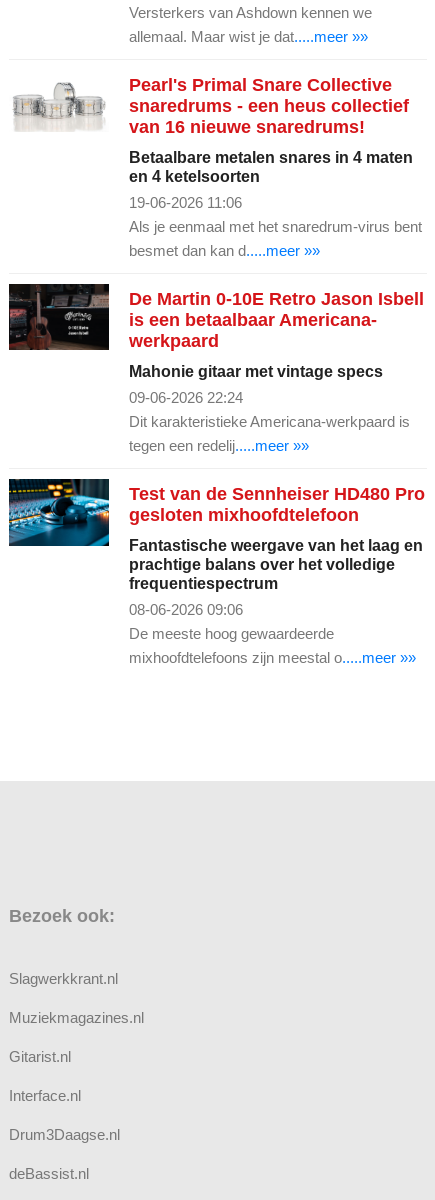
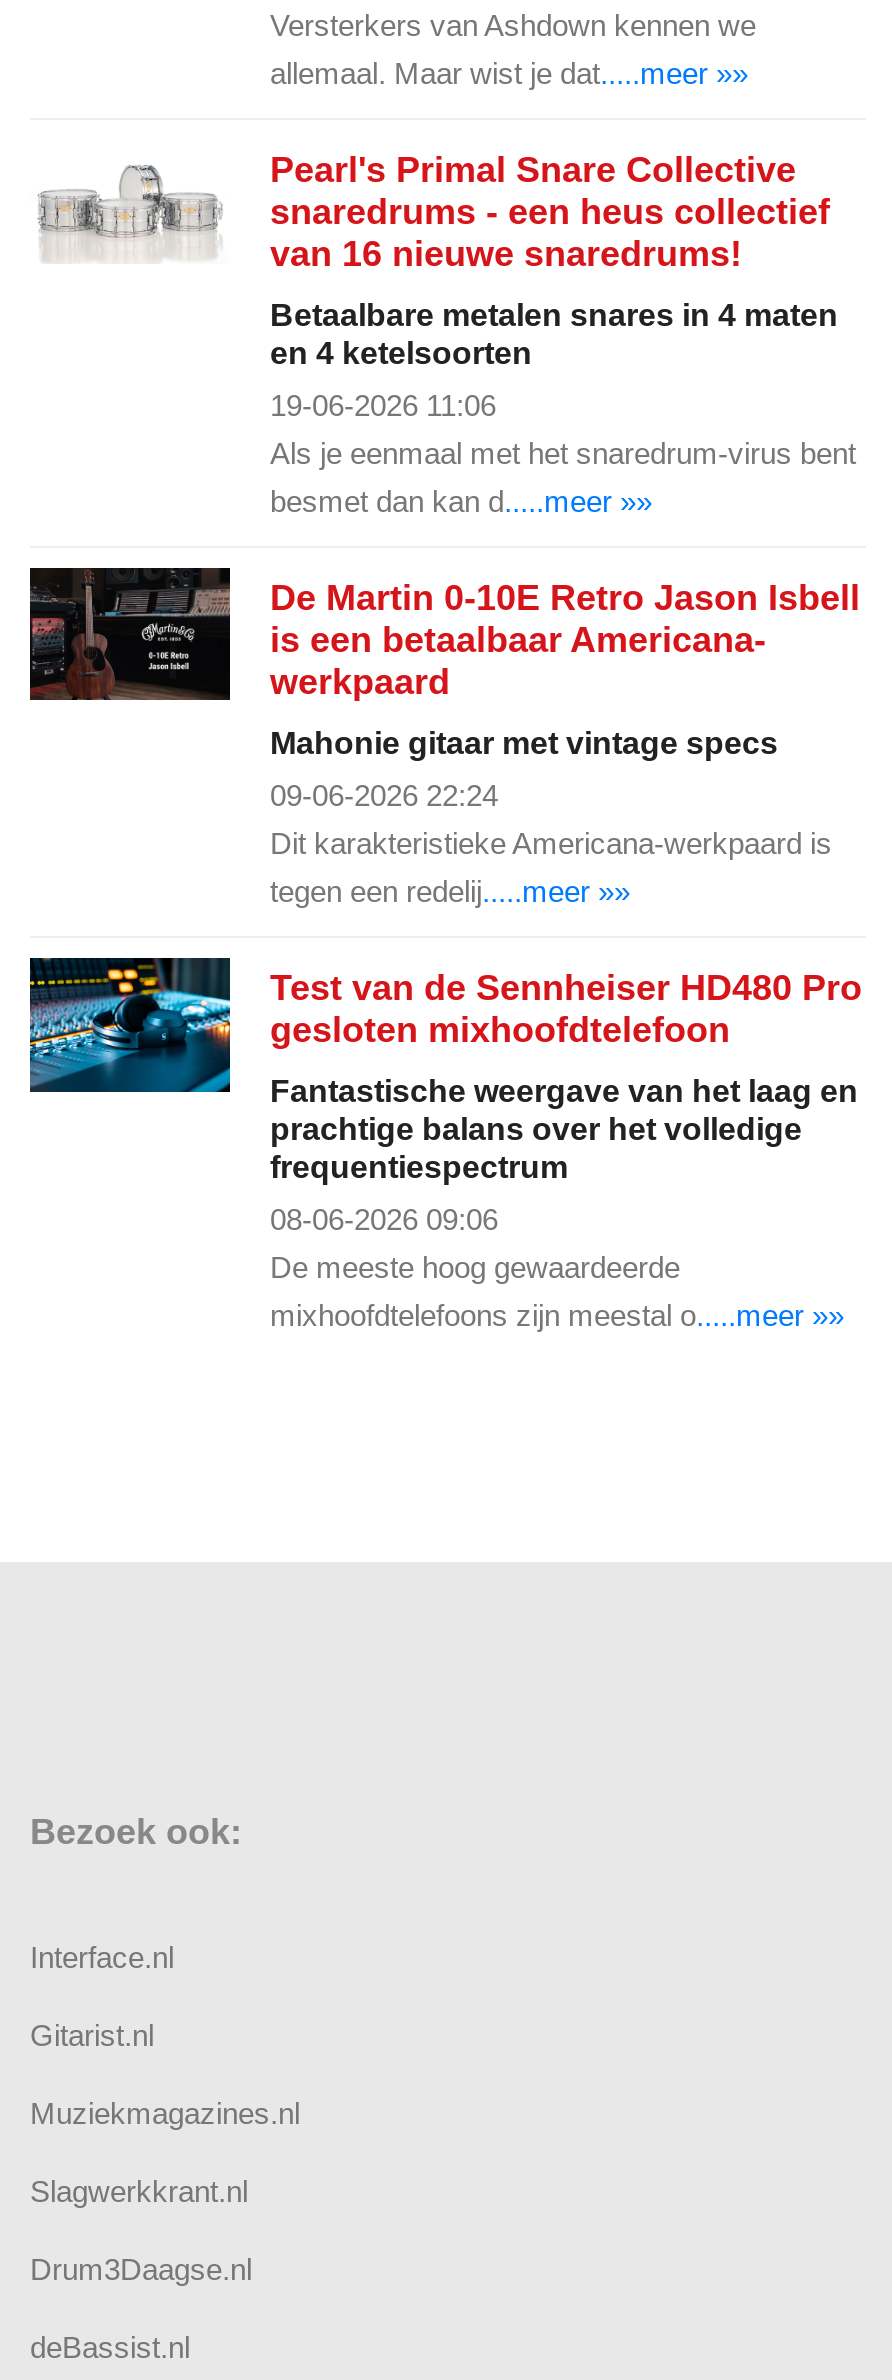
moved down: Slagwerkkrant.nl

moved up: Muziekmagazines.nl | Gitarist.nl | Interface.nl
